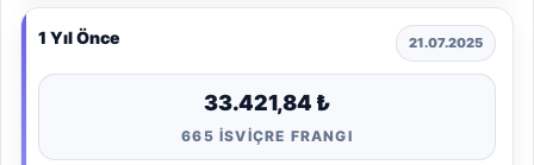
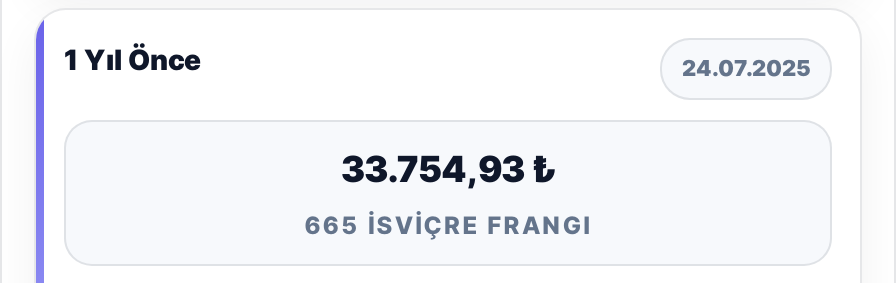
- 21.07.2025
+ 24.07.2025

- 33.421,84 ₺
+ 33.754,93 ₺
